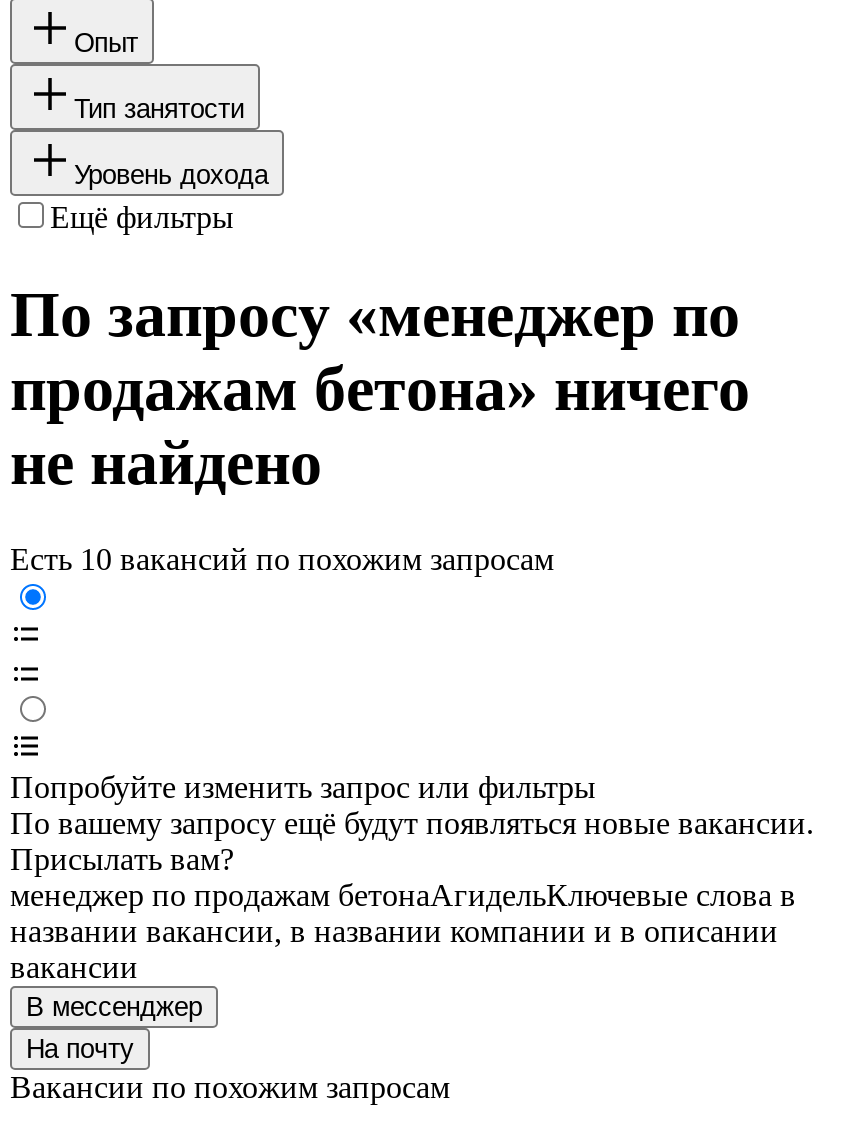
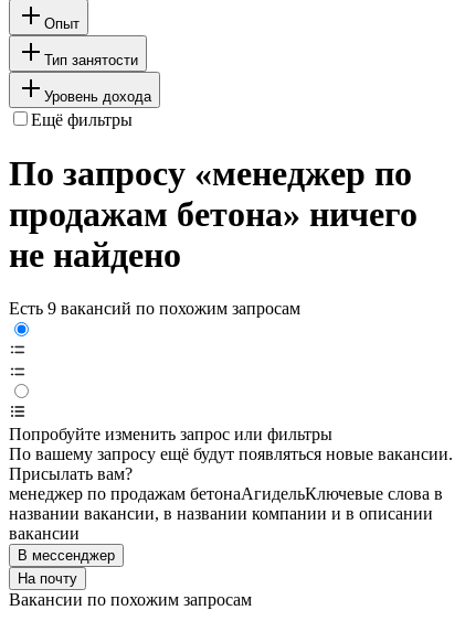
- Есть 10 вакансий по похожим запросам
+ Есть 9 вакансий по похожим запросам
